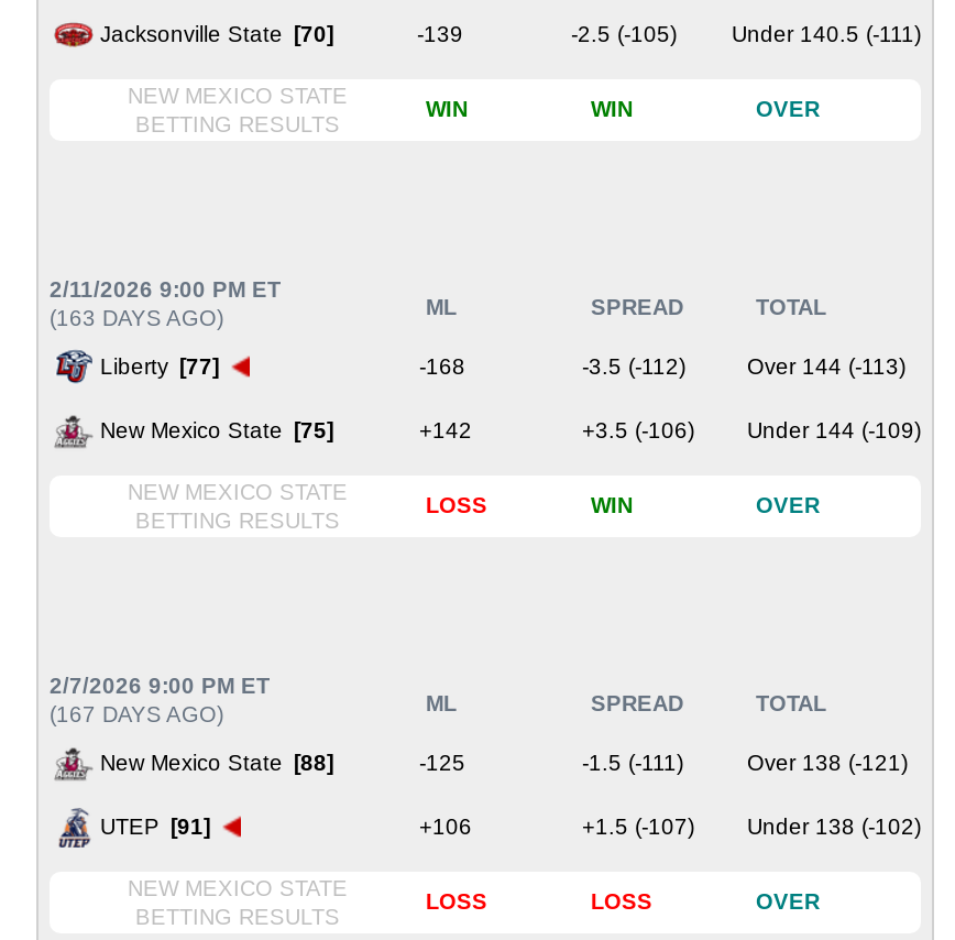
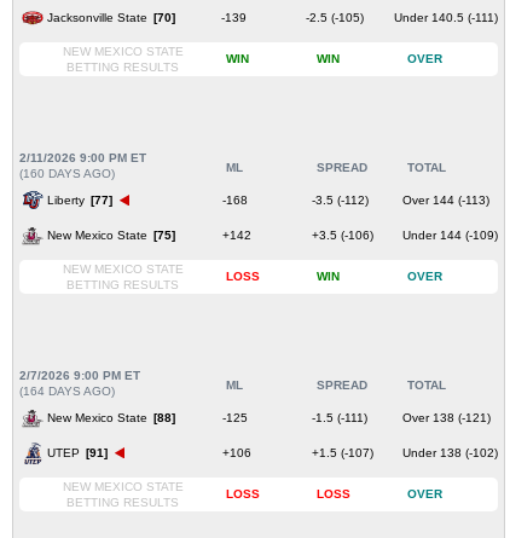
- (163 DAYS AGO)
+ (160 DAYS AGO)

- (167 DAYS AGO)
+ (164 DAYS AGO)
